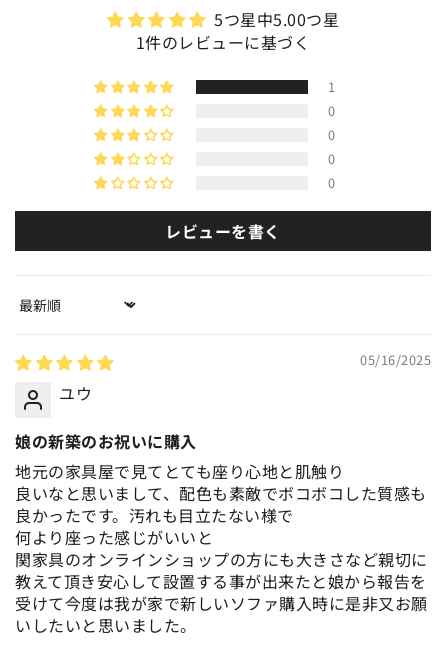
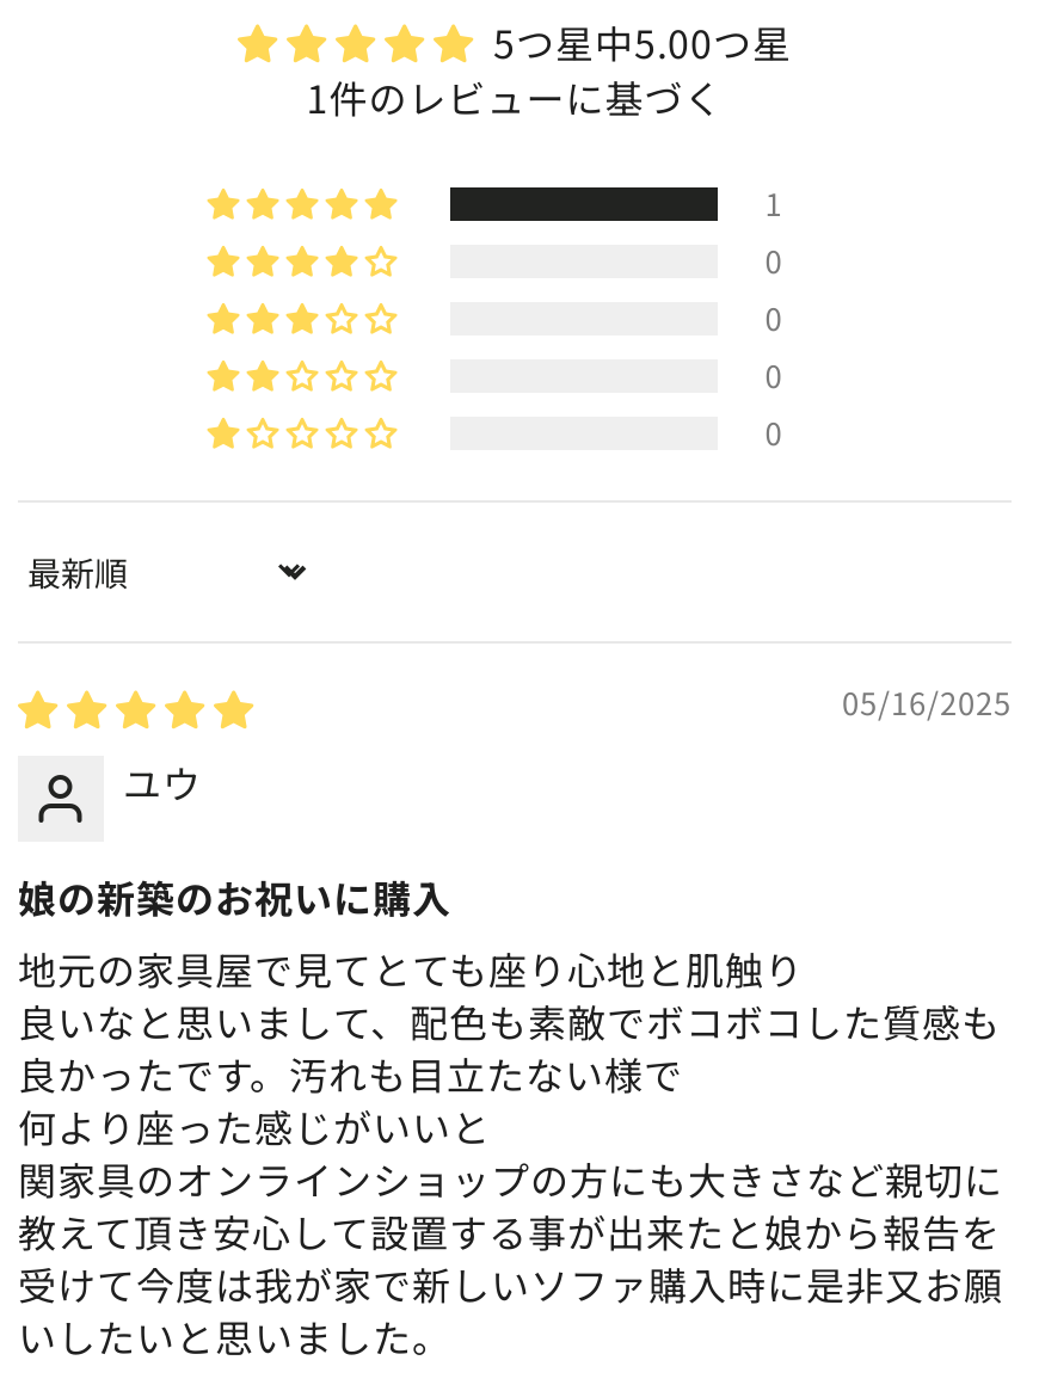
- レビューを書く
